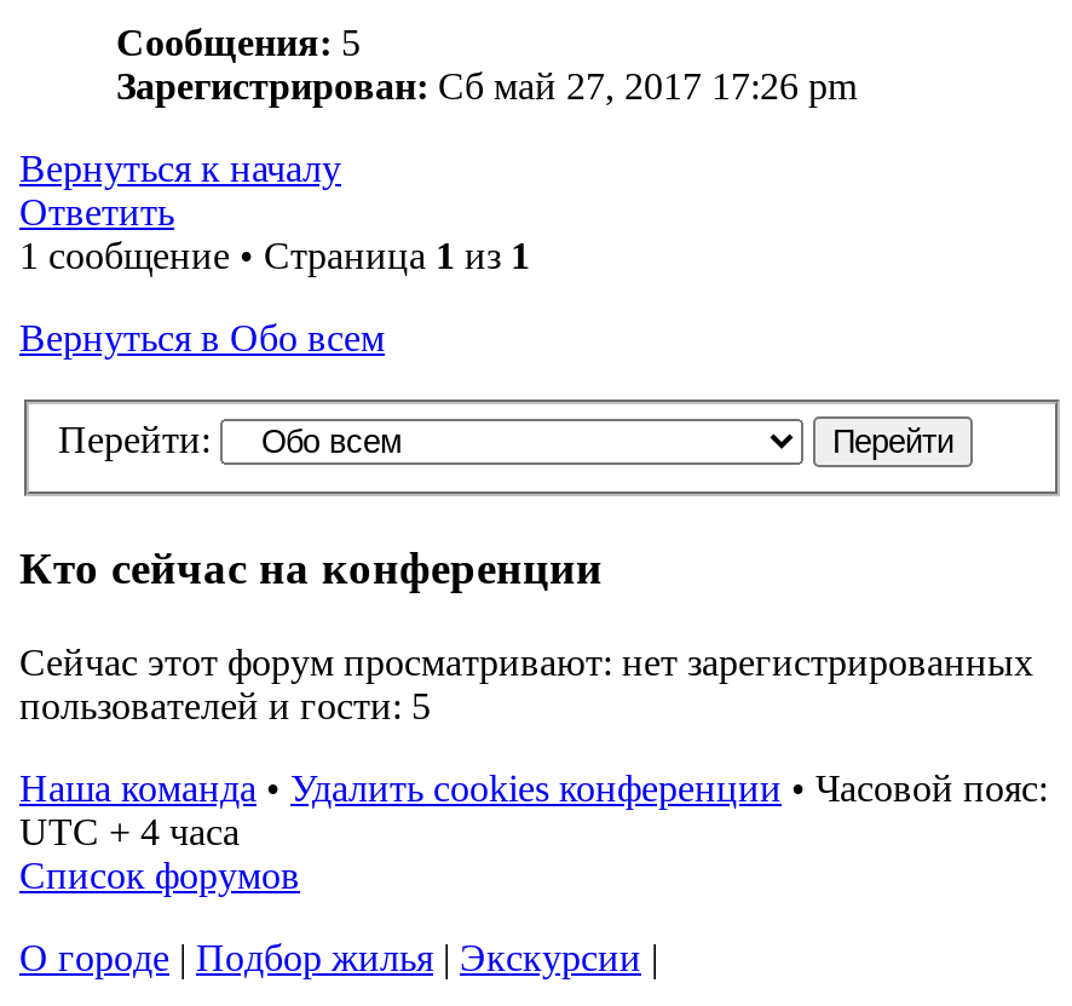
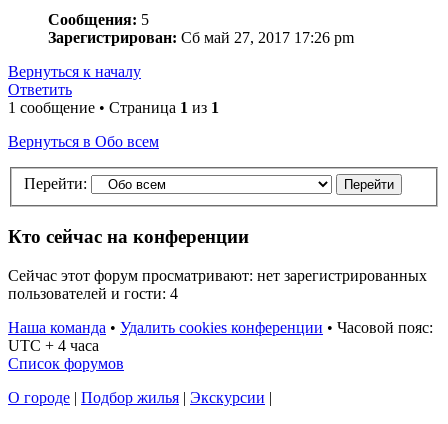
- пользователей и гости: 5
+ пользователей и гости: 4
